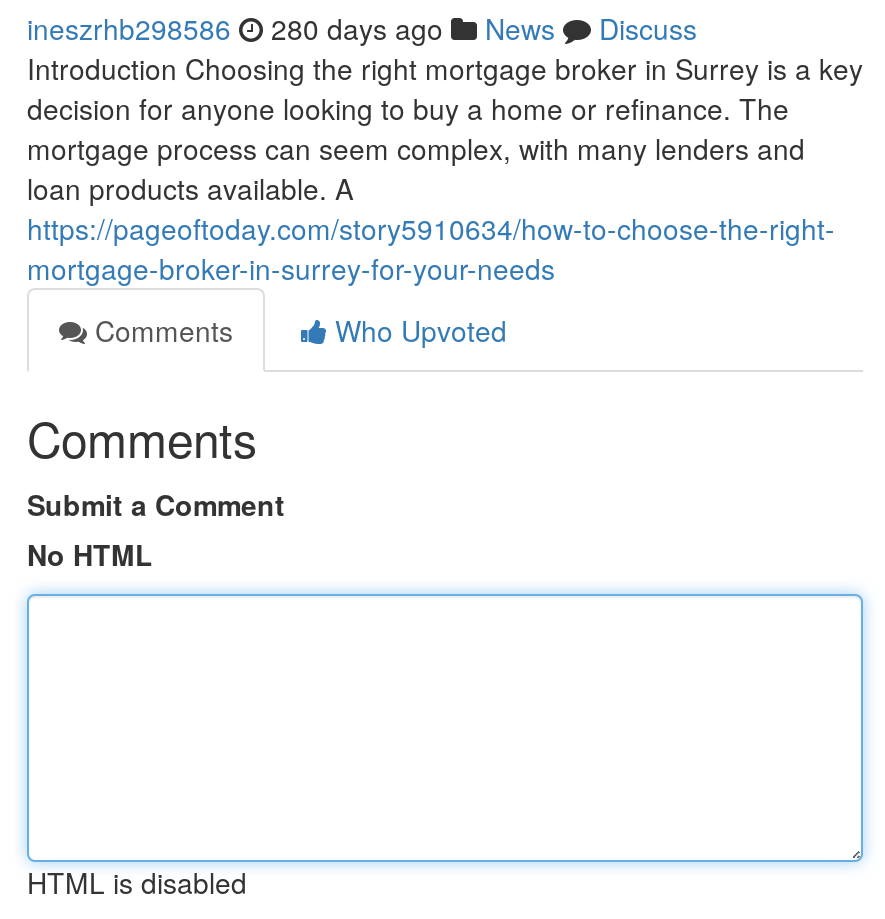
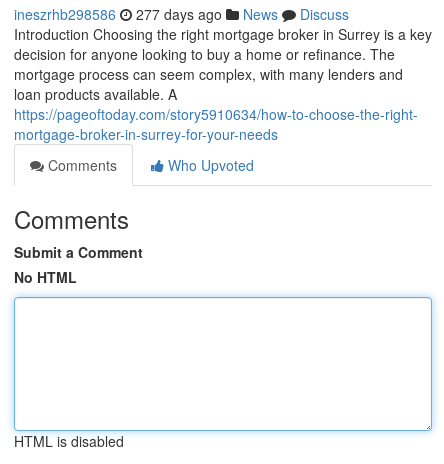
- ineszrhb298586 280 days ago News Discuss
+ ineszrhb298586 277 days ago News Discuss
